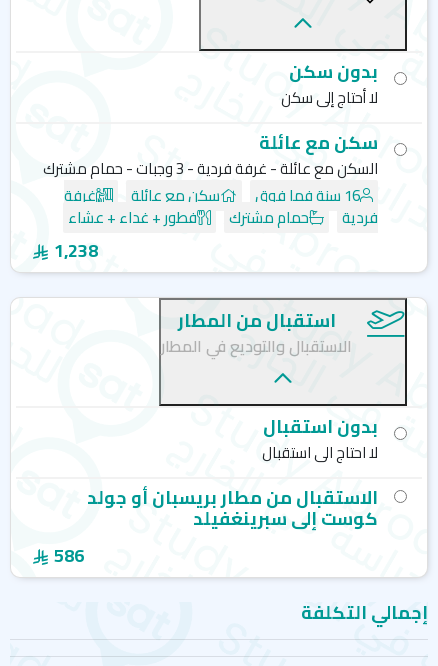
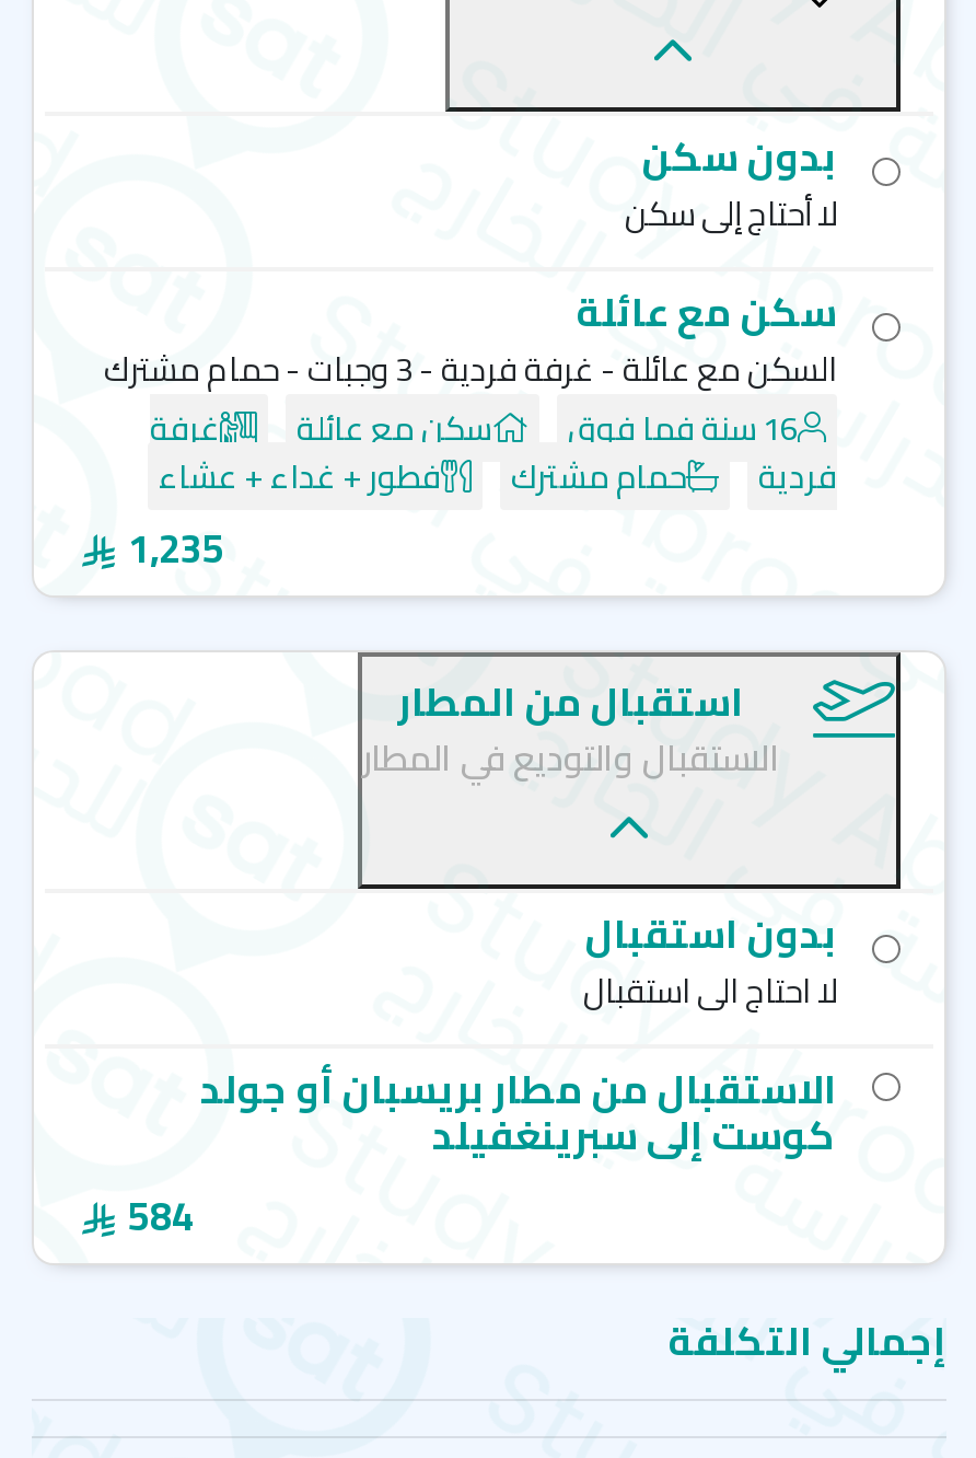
- 1,238
+ 1,235

- 586
+ 584
